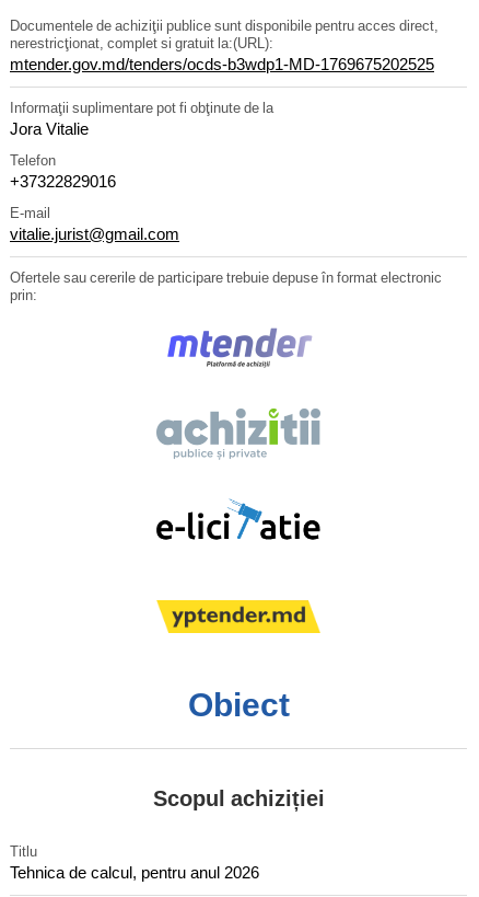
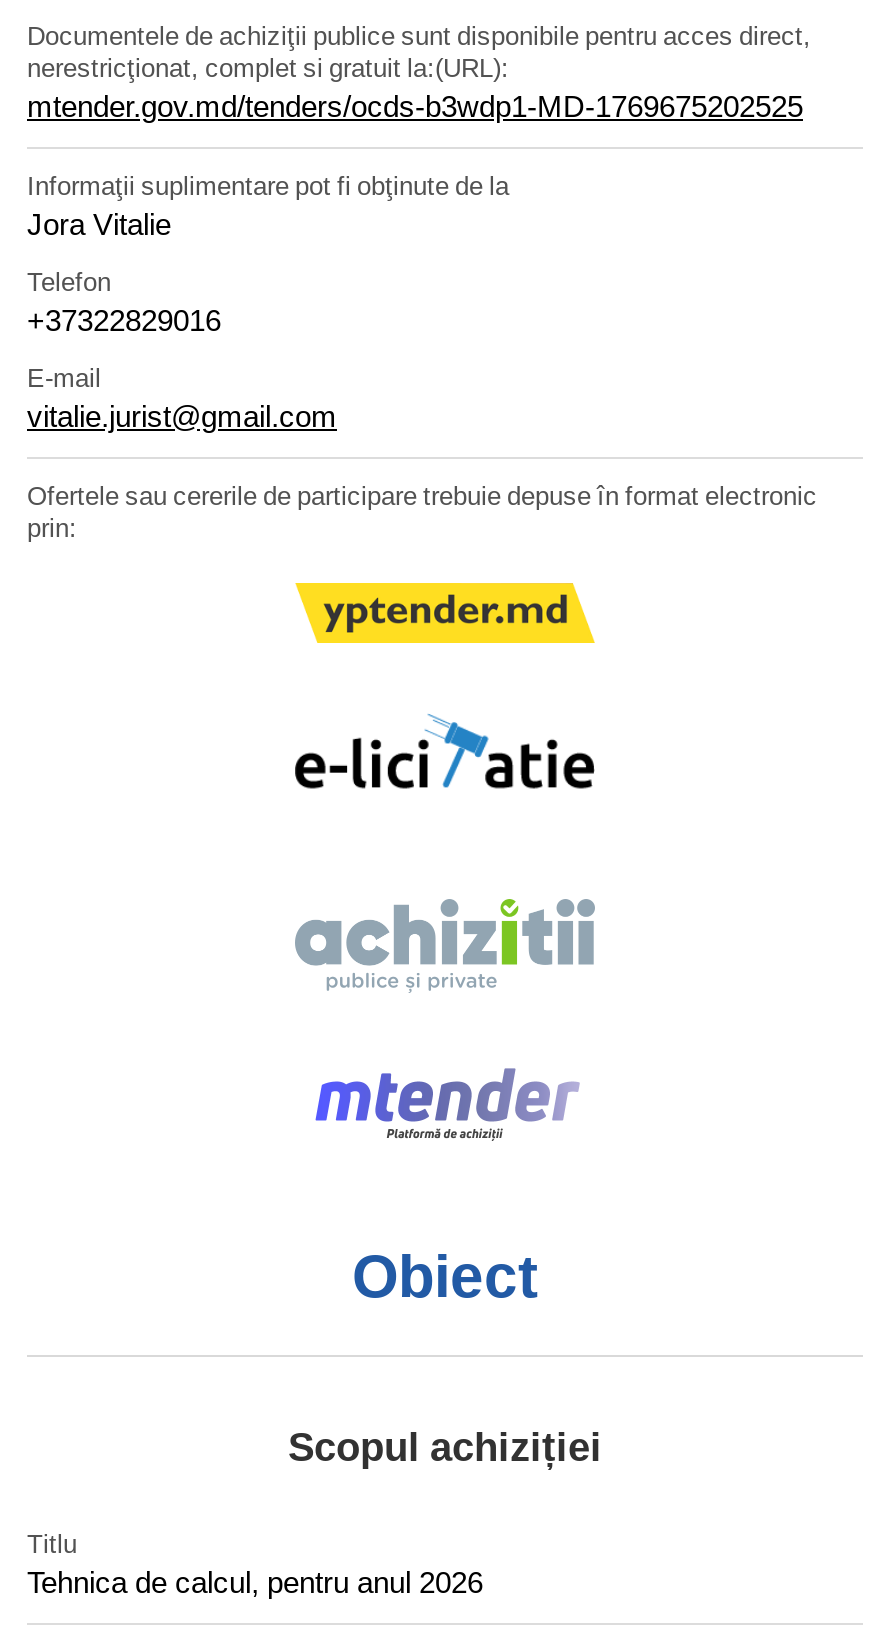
- [image]
+ [image]

- [image]
+ [image]

- [image]
+ [image]

- [image]
+ [image]
